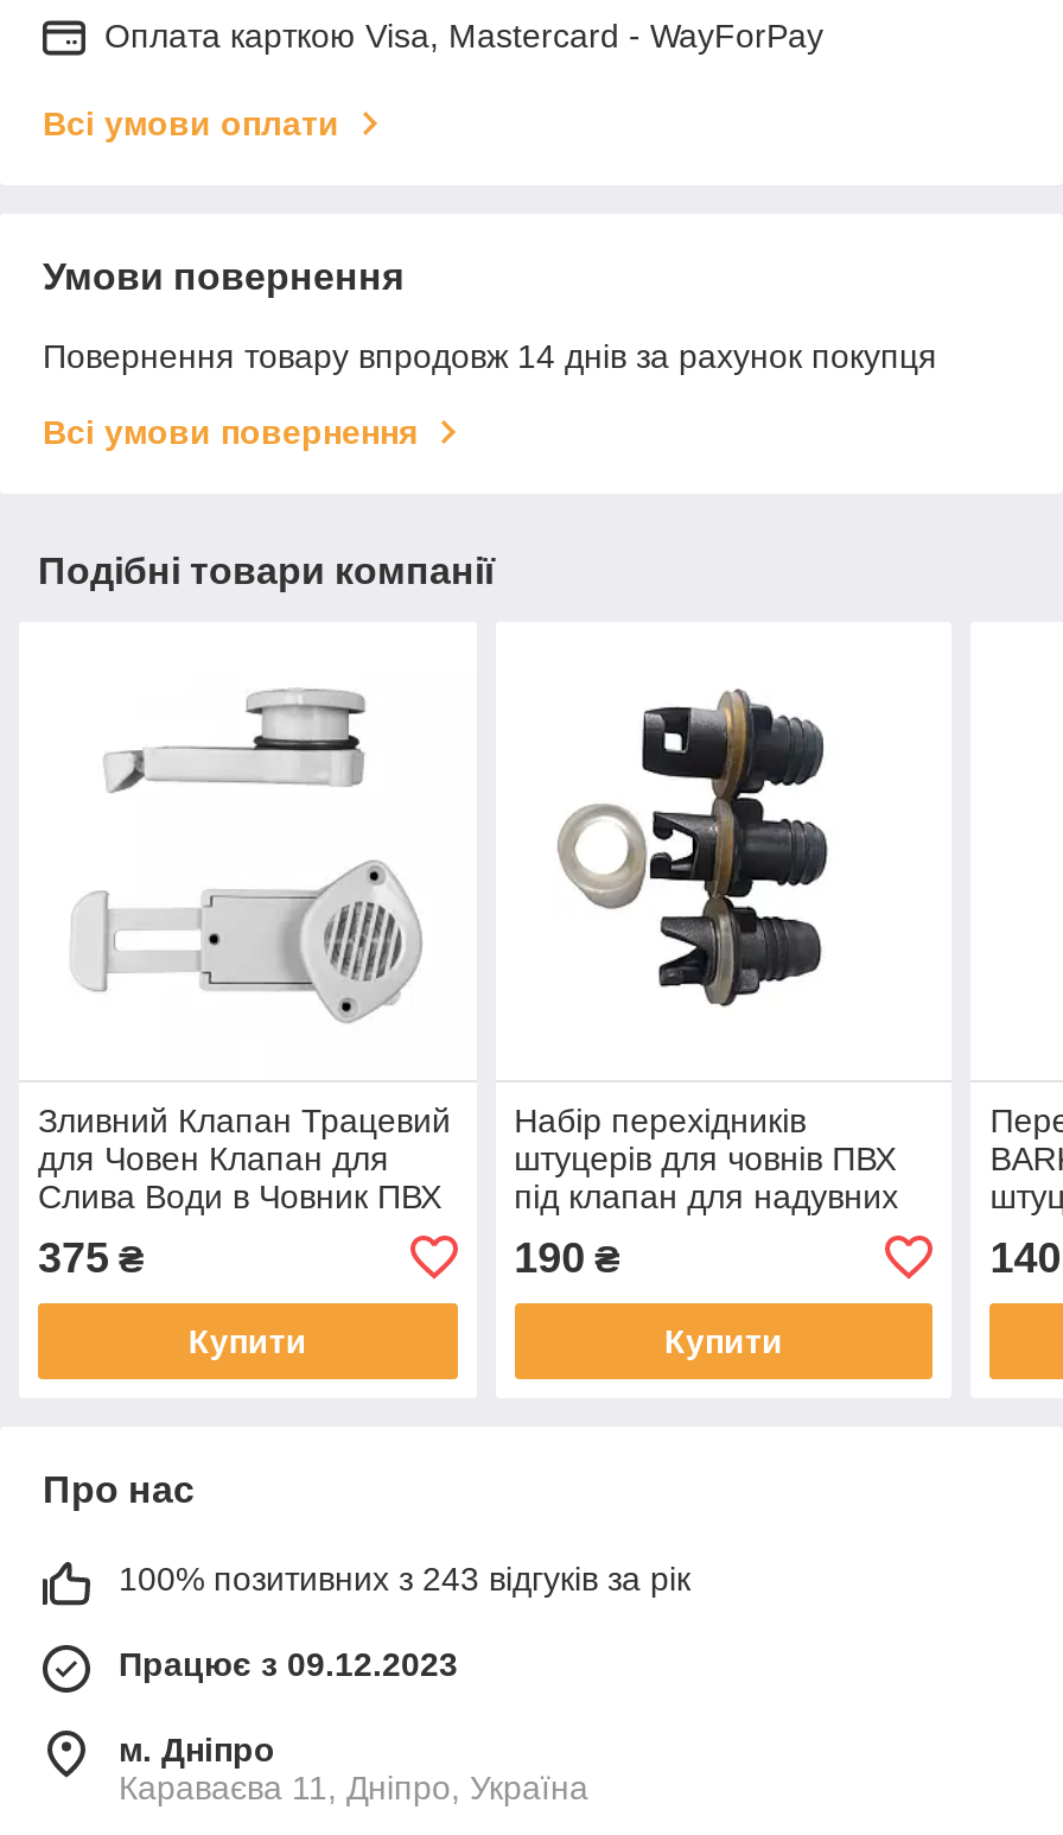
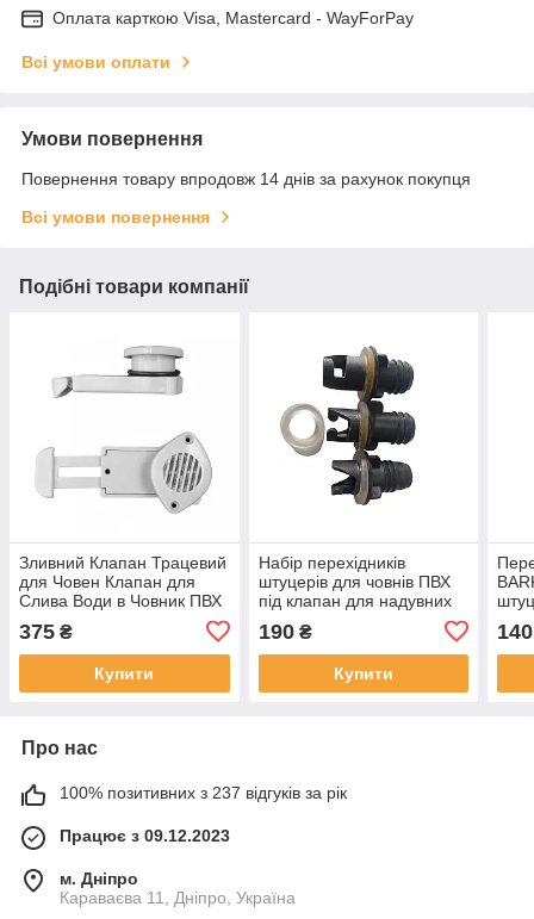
- 100% позитивних з 243 відгуків за рік
+ 100% позитивних з 237 відгуків за рік
